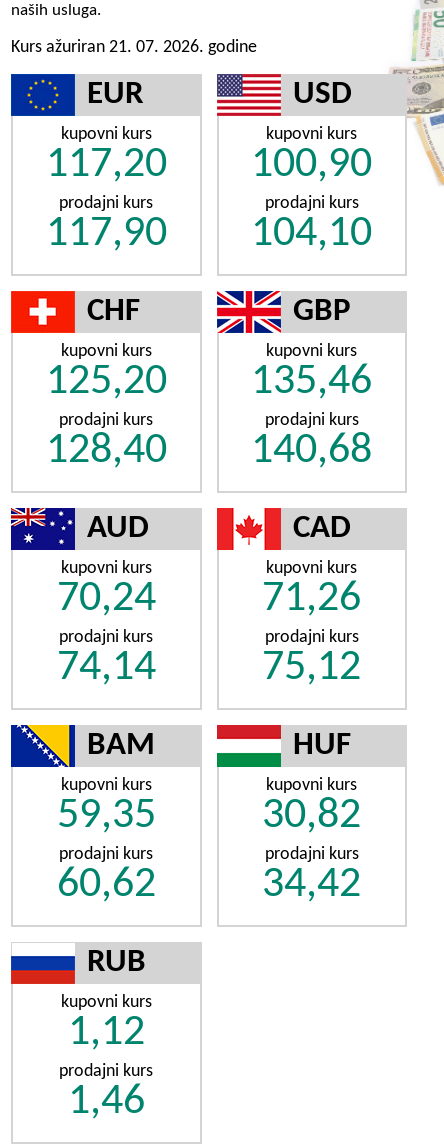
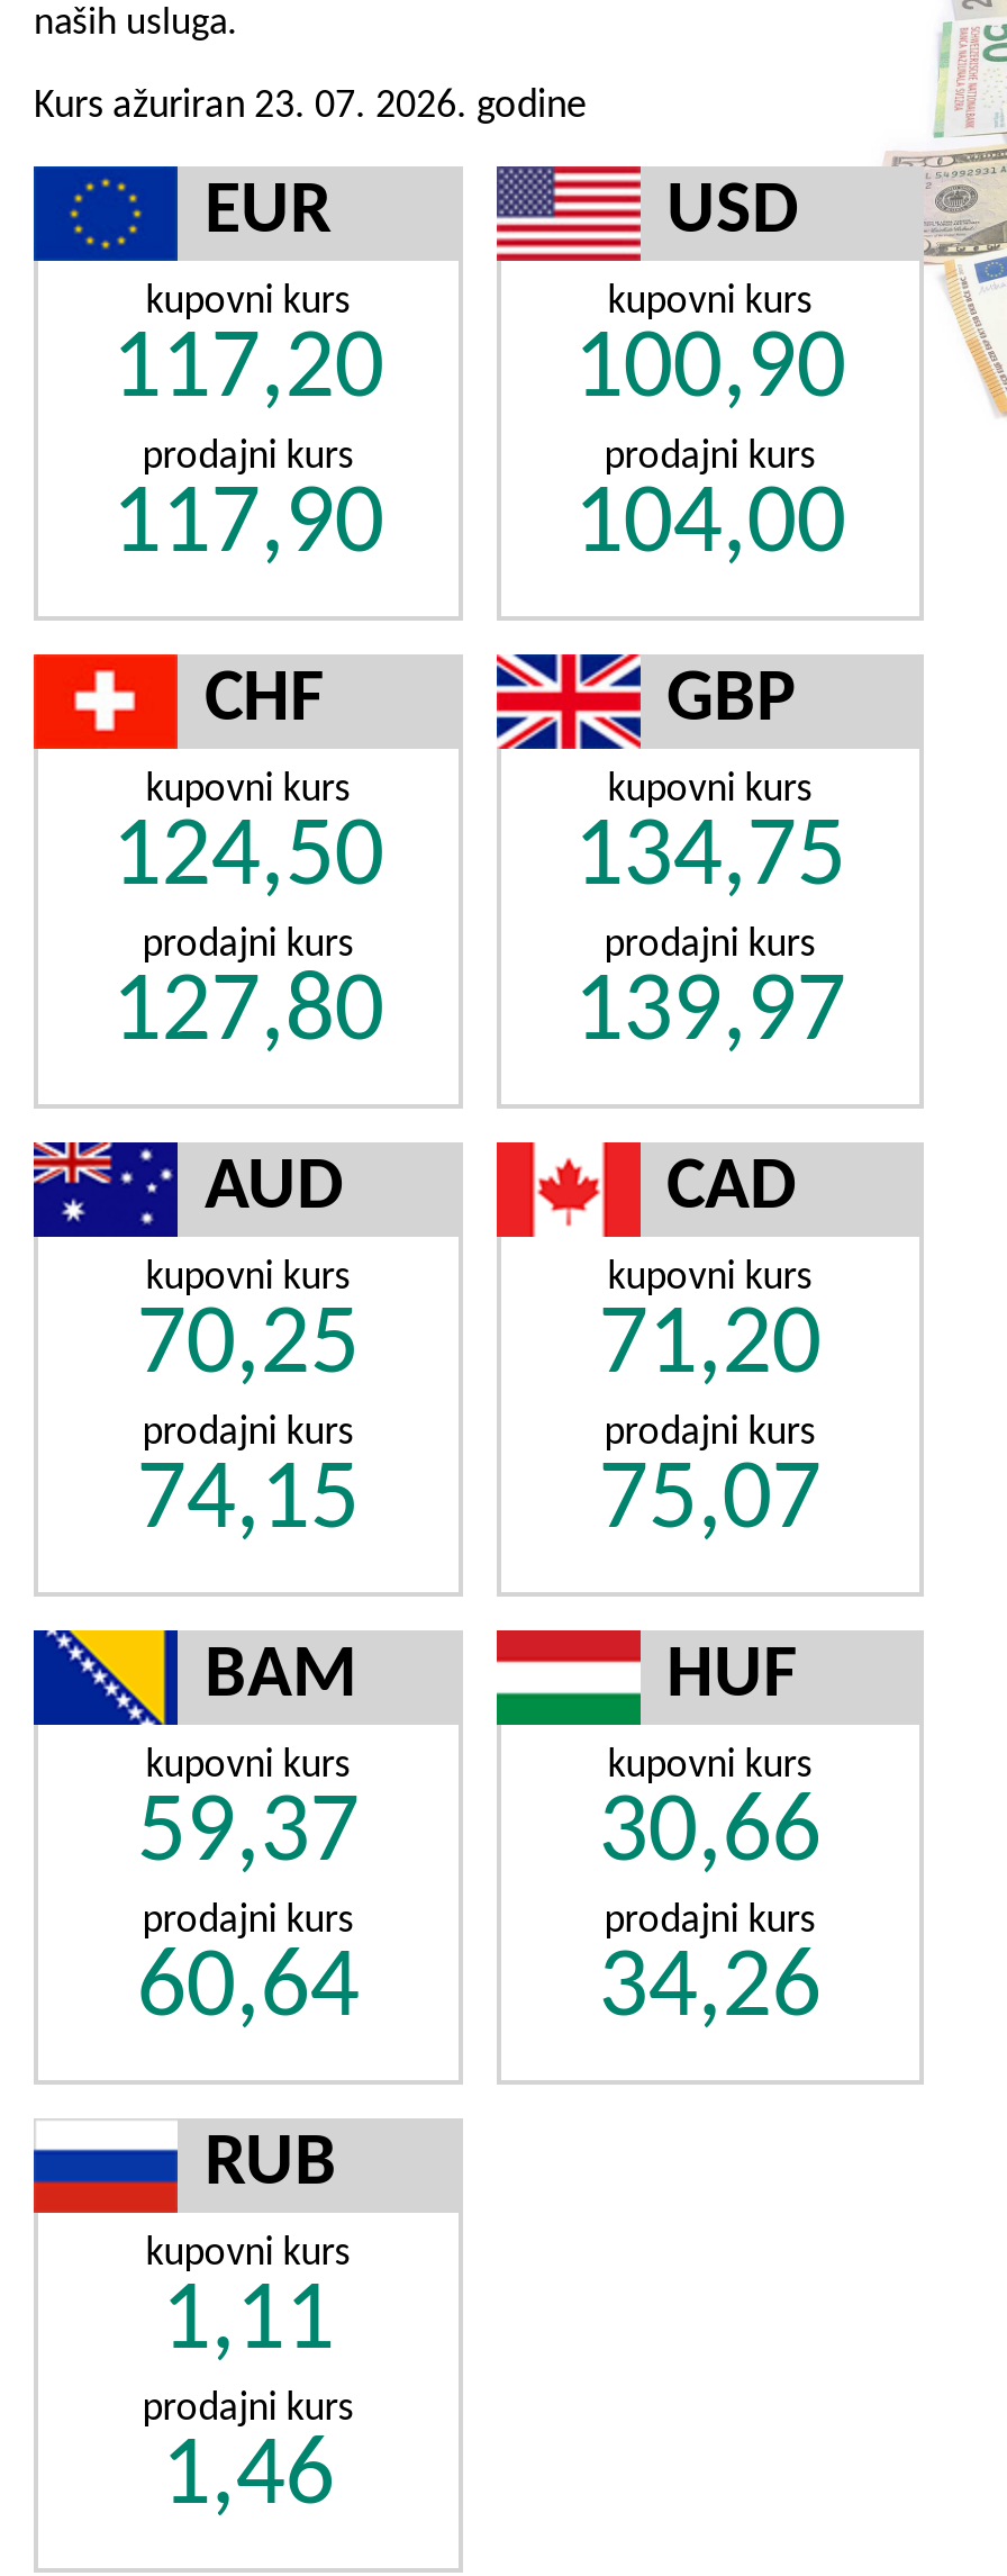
- Kurs ažuriran 21. 07. 2026. godine
+ Kurs ažuriran 23. 07. 2026. godine

- 117,90 104,10
+ 117,90 104,00

- 125,20
+ 124,50

- 135,46
+ 134,75

- 128,40
+ 127,80

- 140,68
+ 139,97

- 70,24
+ 70,25

- 71,26
+ 71,20

- 74,14
+ 74,15

- 75,12
+ 75,07

- 59,35
+ 59,37

- 30,82
+ 30,66

- 60,62
+ 60,64

- 34,42
+ 34,26

- 1,12
+ 1,11
